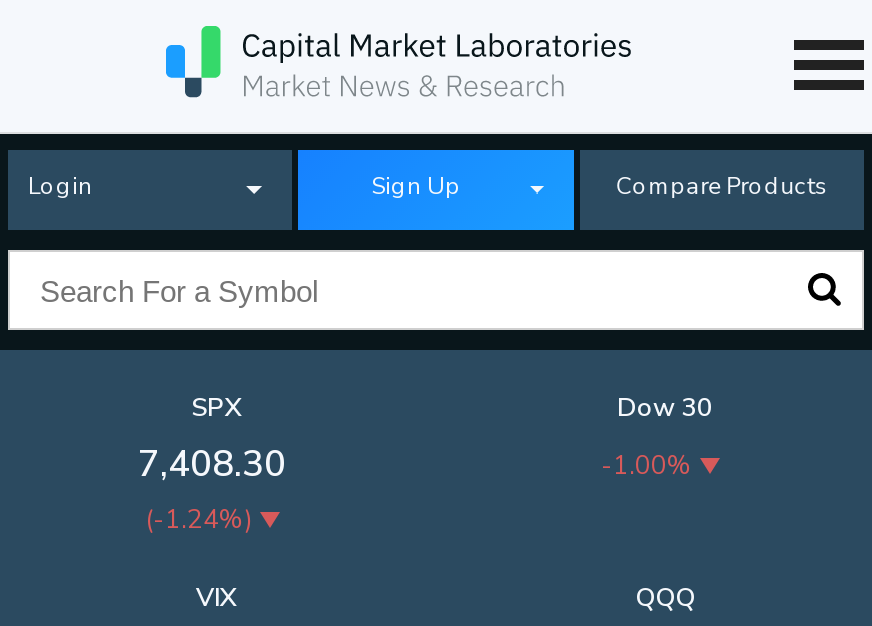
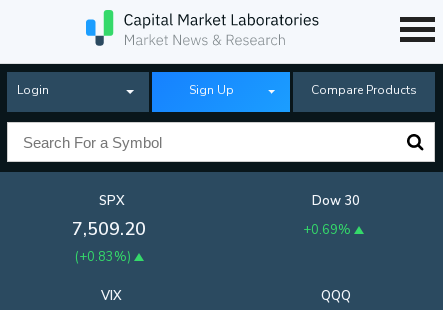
- 7,408.30
+ 7,509.20

- -1.00%
+ +0.69%

- (-1.24%)
+ (+0.83%)
